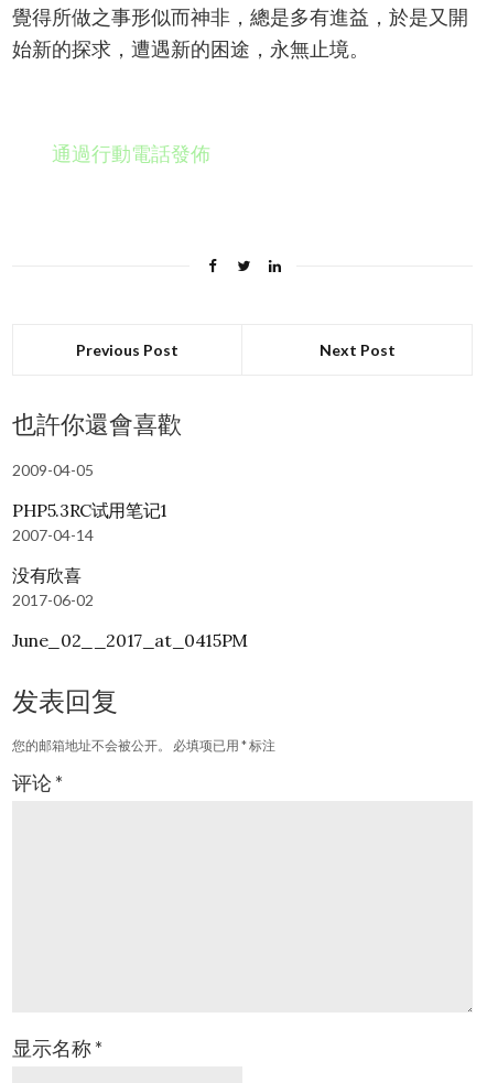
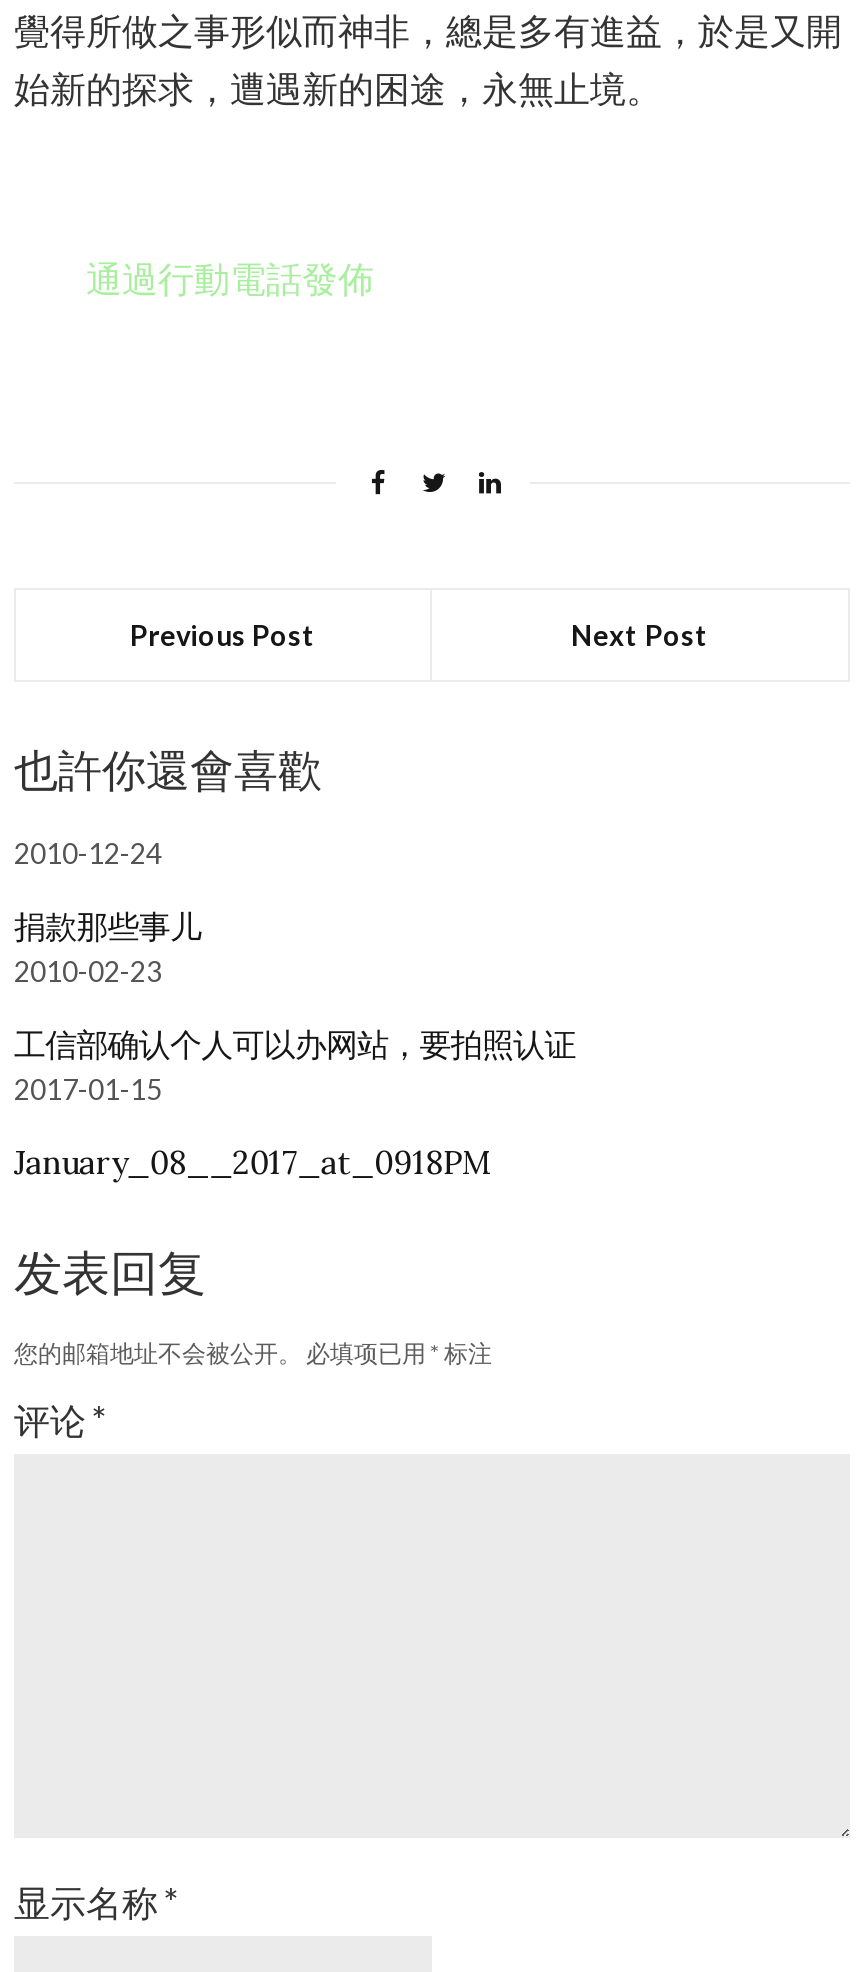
- 2009-04-05
+ 2010-12-24

- PHP5.3RC试用笔记1
- 2007-04-14
+ 捐款那些事儿
+ 2010-02-23

- 没有欣喜
- 2017-06-02
+ 工信部确认个人可以办网站，要拍照认证
+ 2017-01-15

- June_02__2017_at_0415PM
+ January_08__2017_at_0918PM
